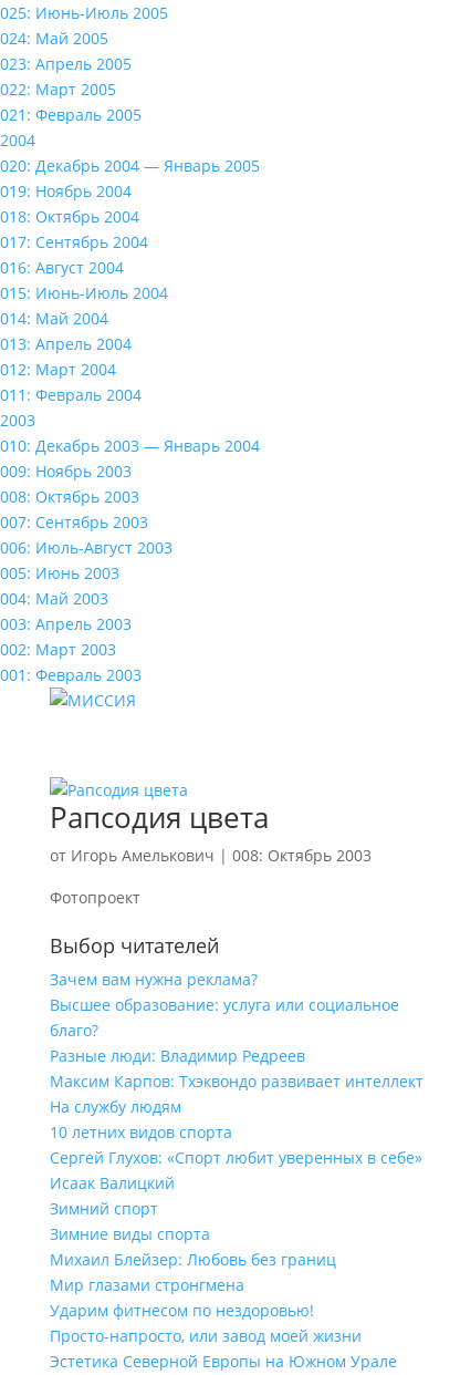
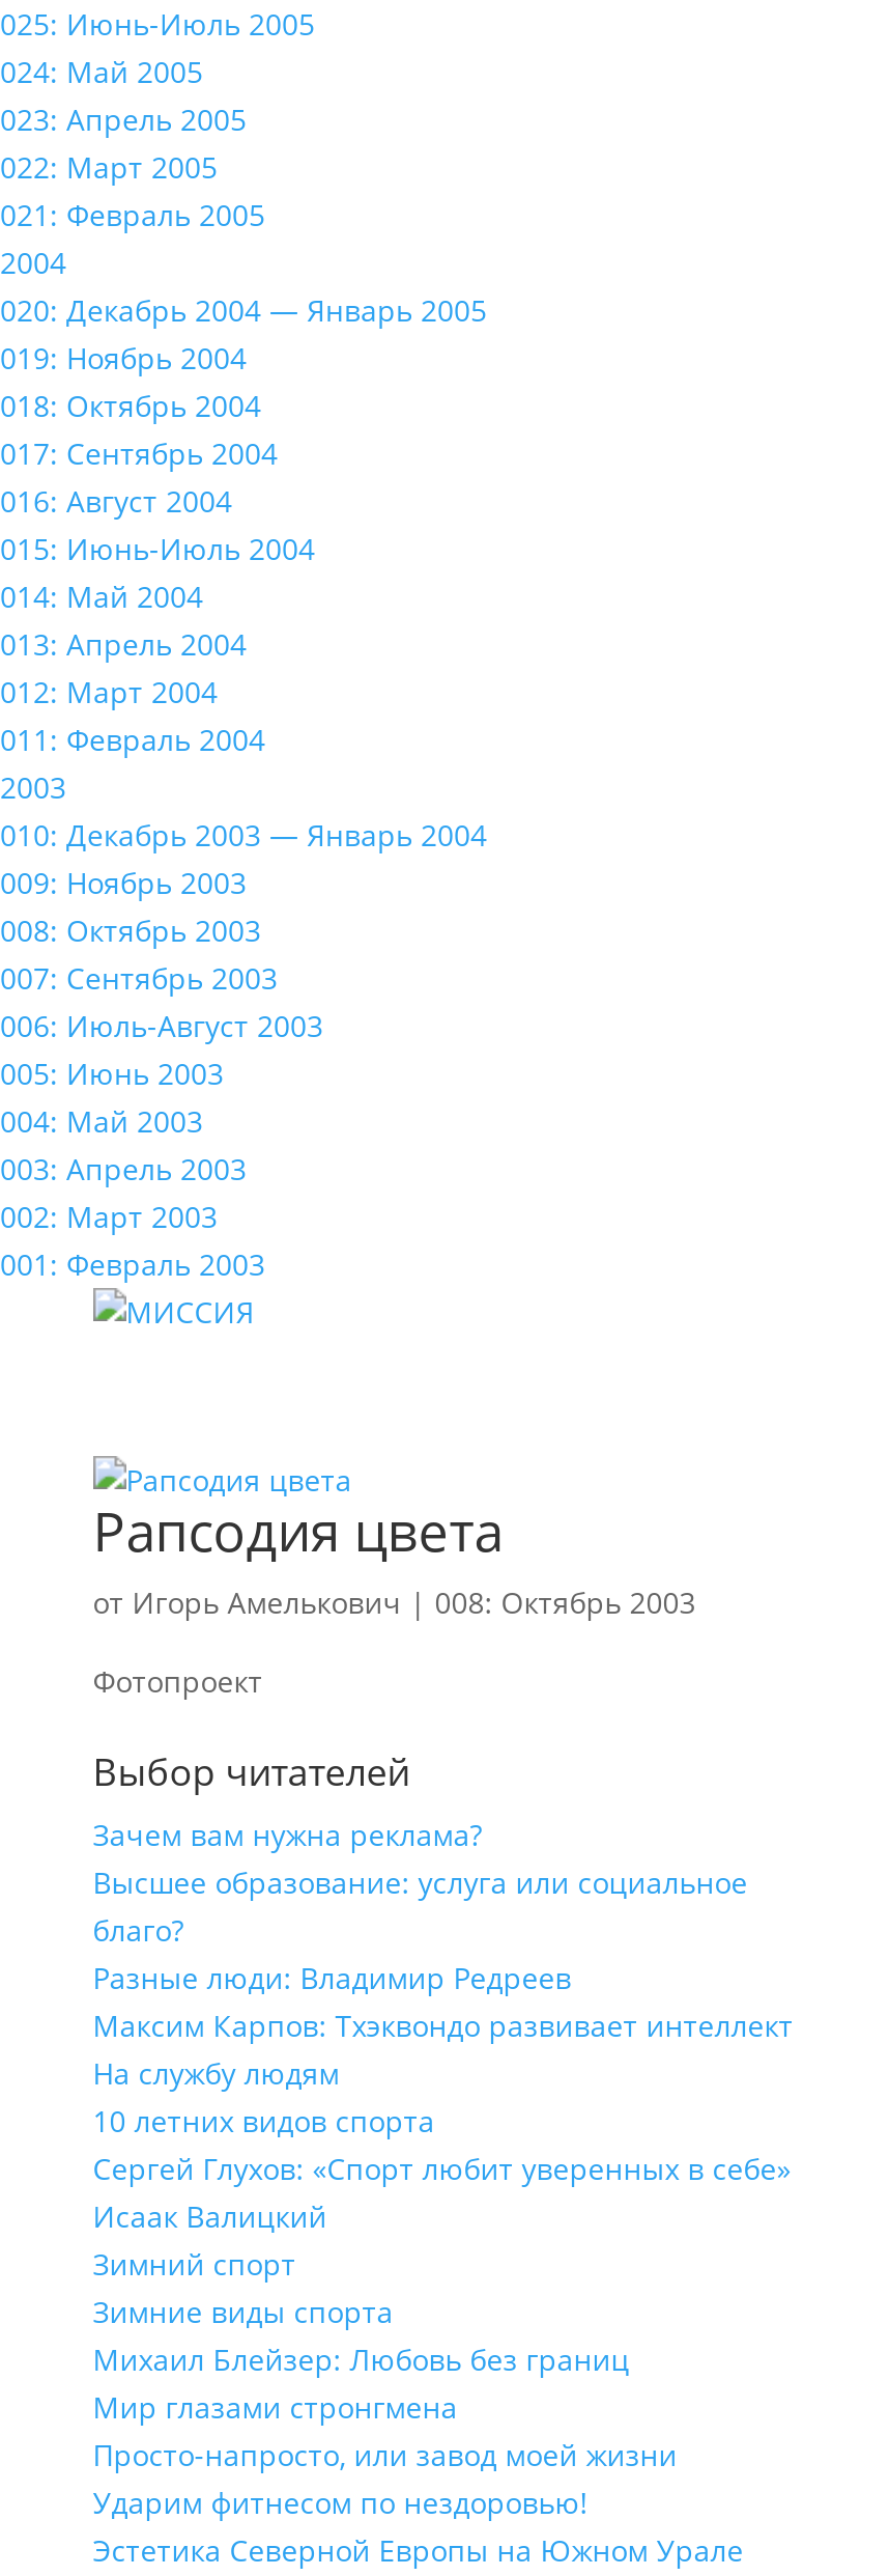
moved down: Ударим фитнесом по нездоровью!

moved up: Просто-напросто, или завод моей жизни
